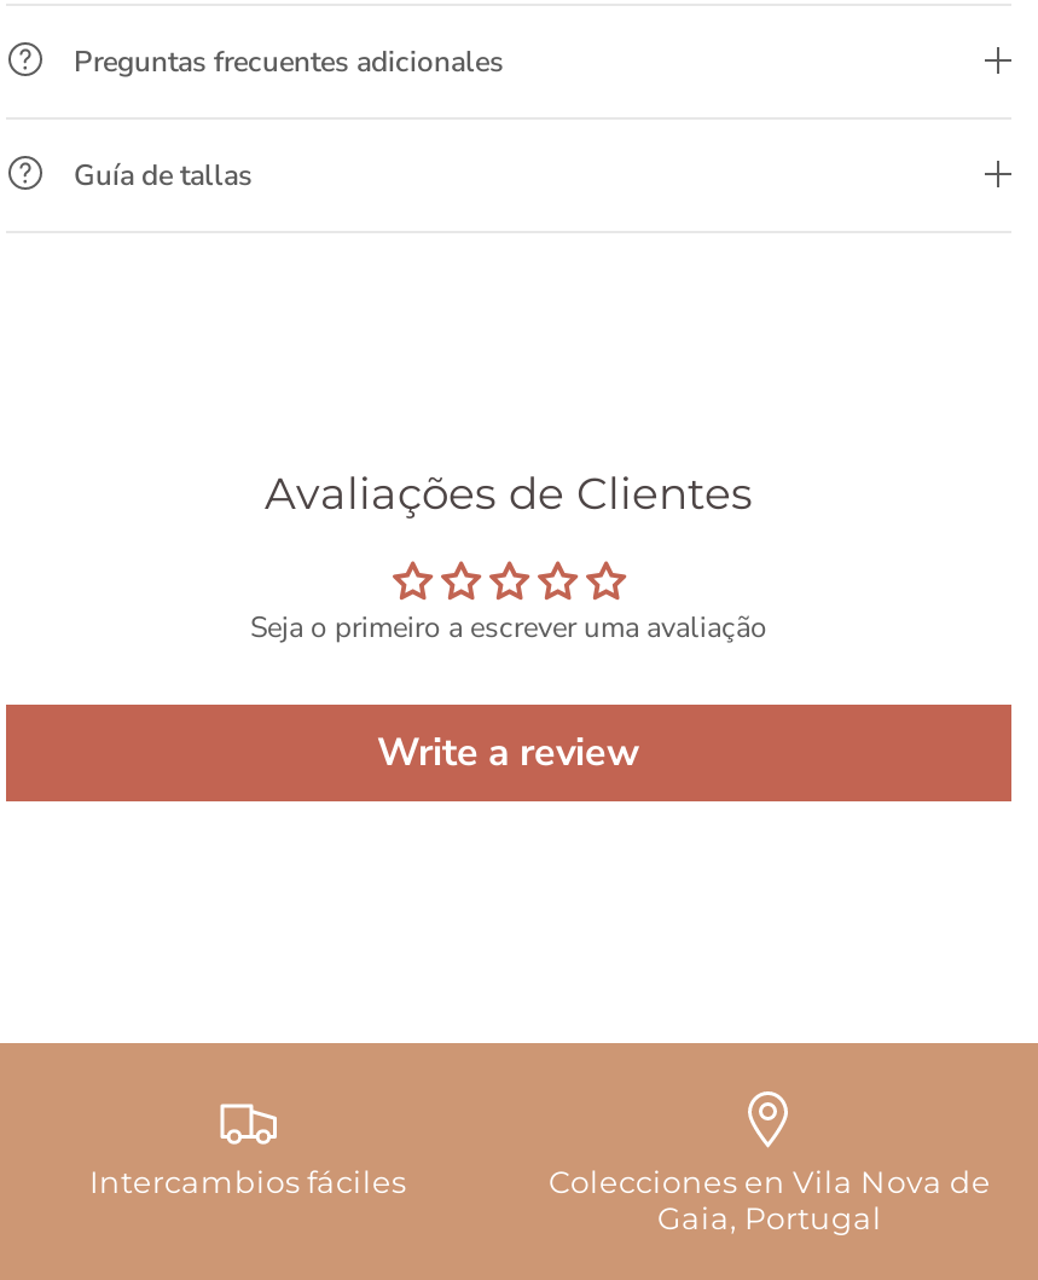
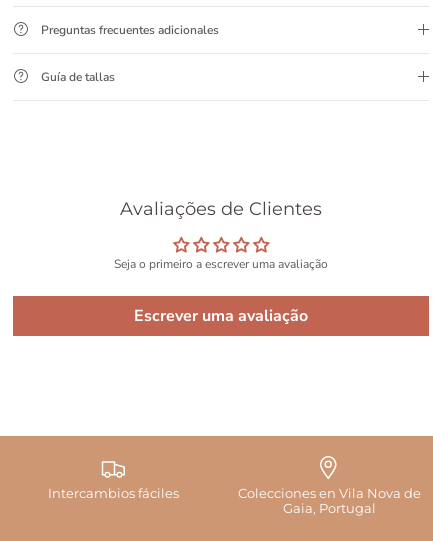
- Write a review
+ Escrever uma avaliação
